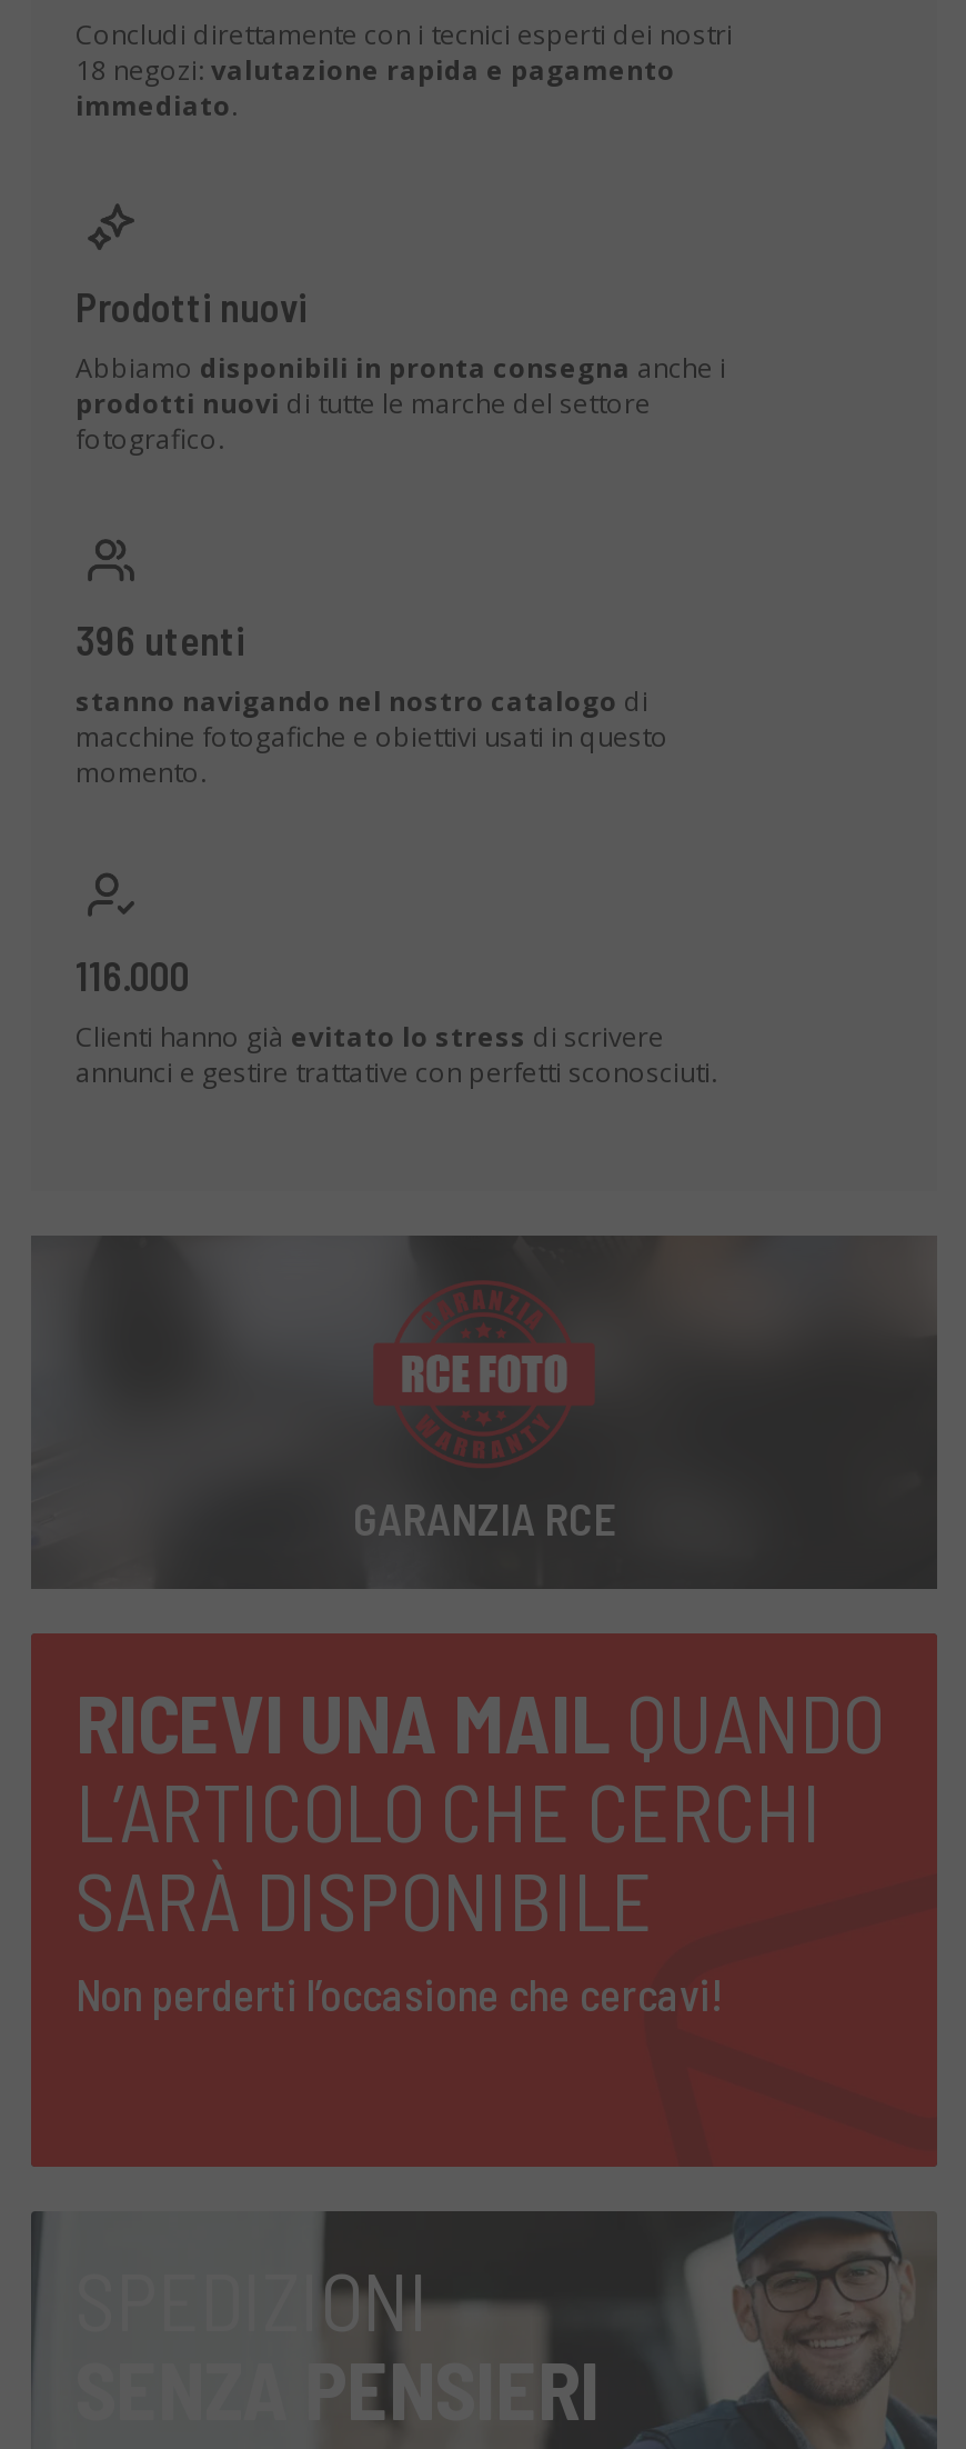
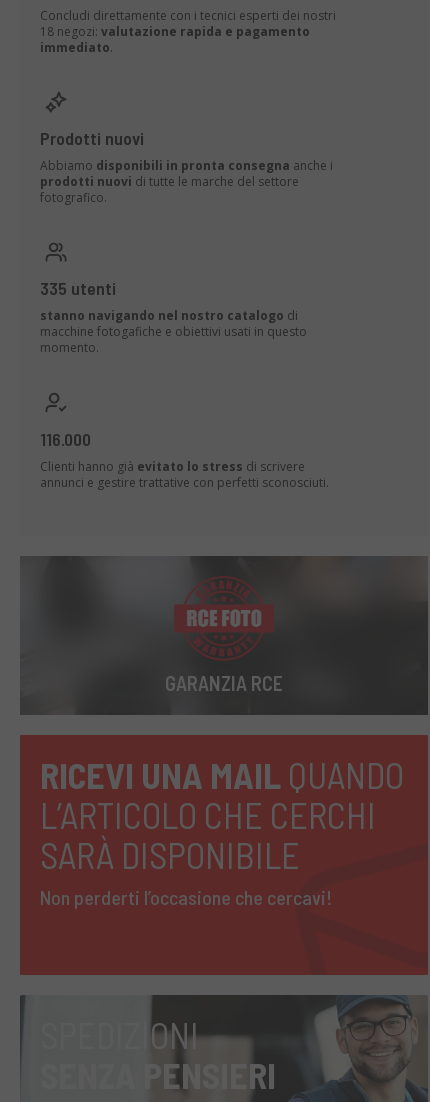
- 396 utenti
+ 335 utenti
